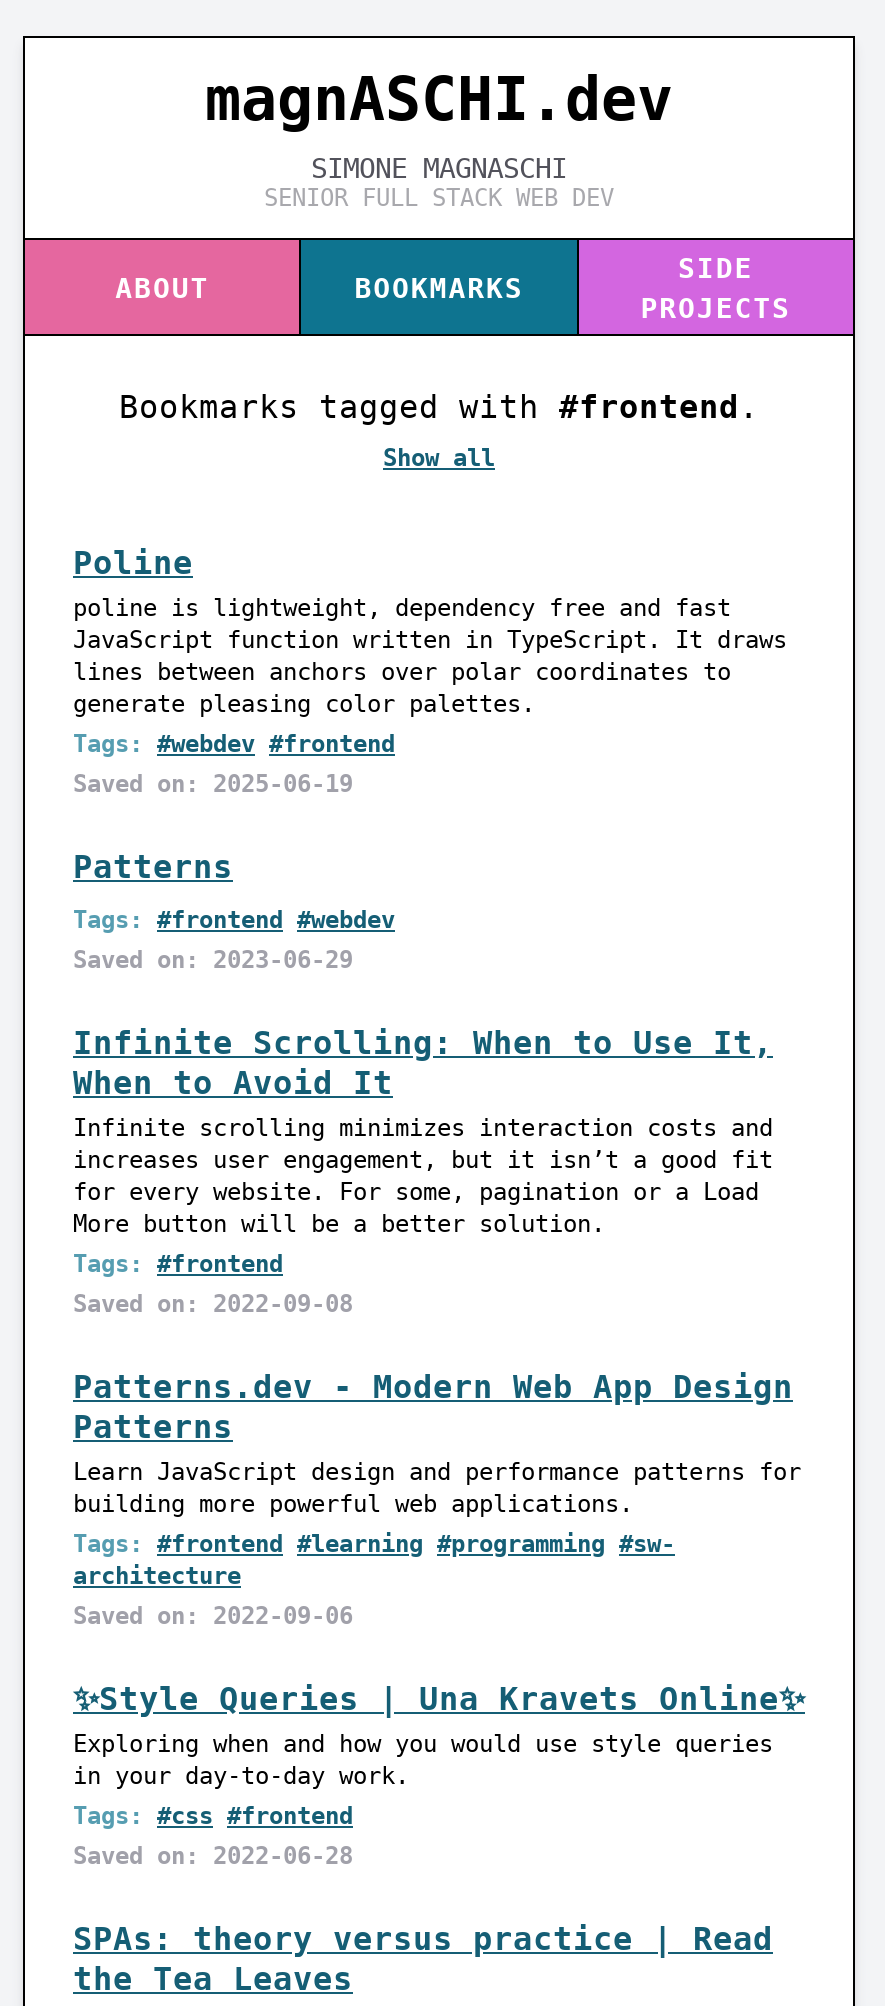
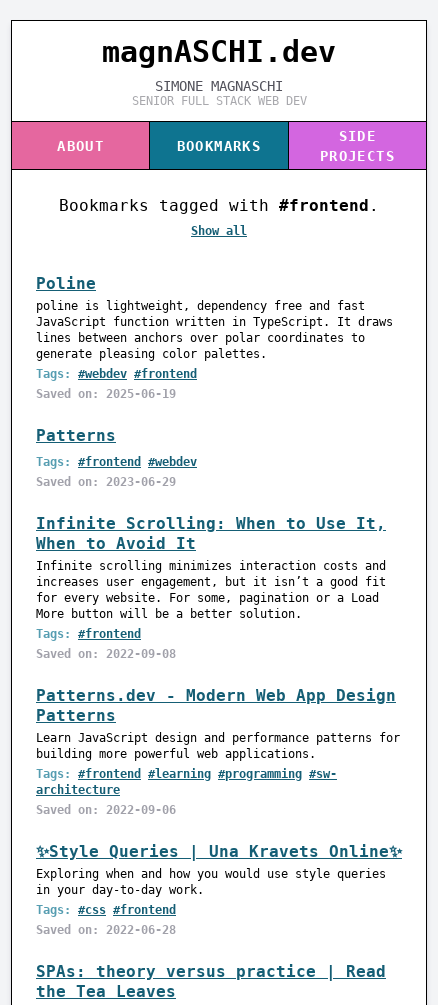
- magnASCII.dev
+ magnASCHI.dev
